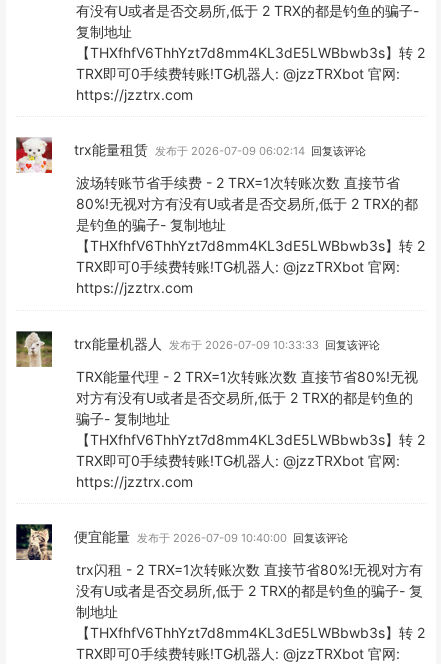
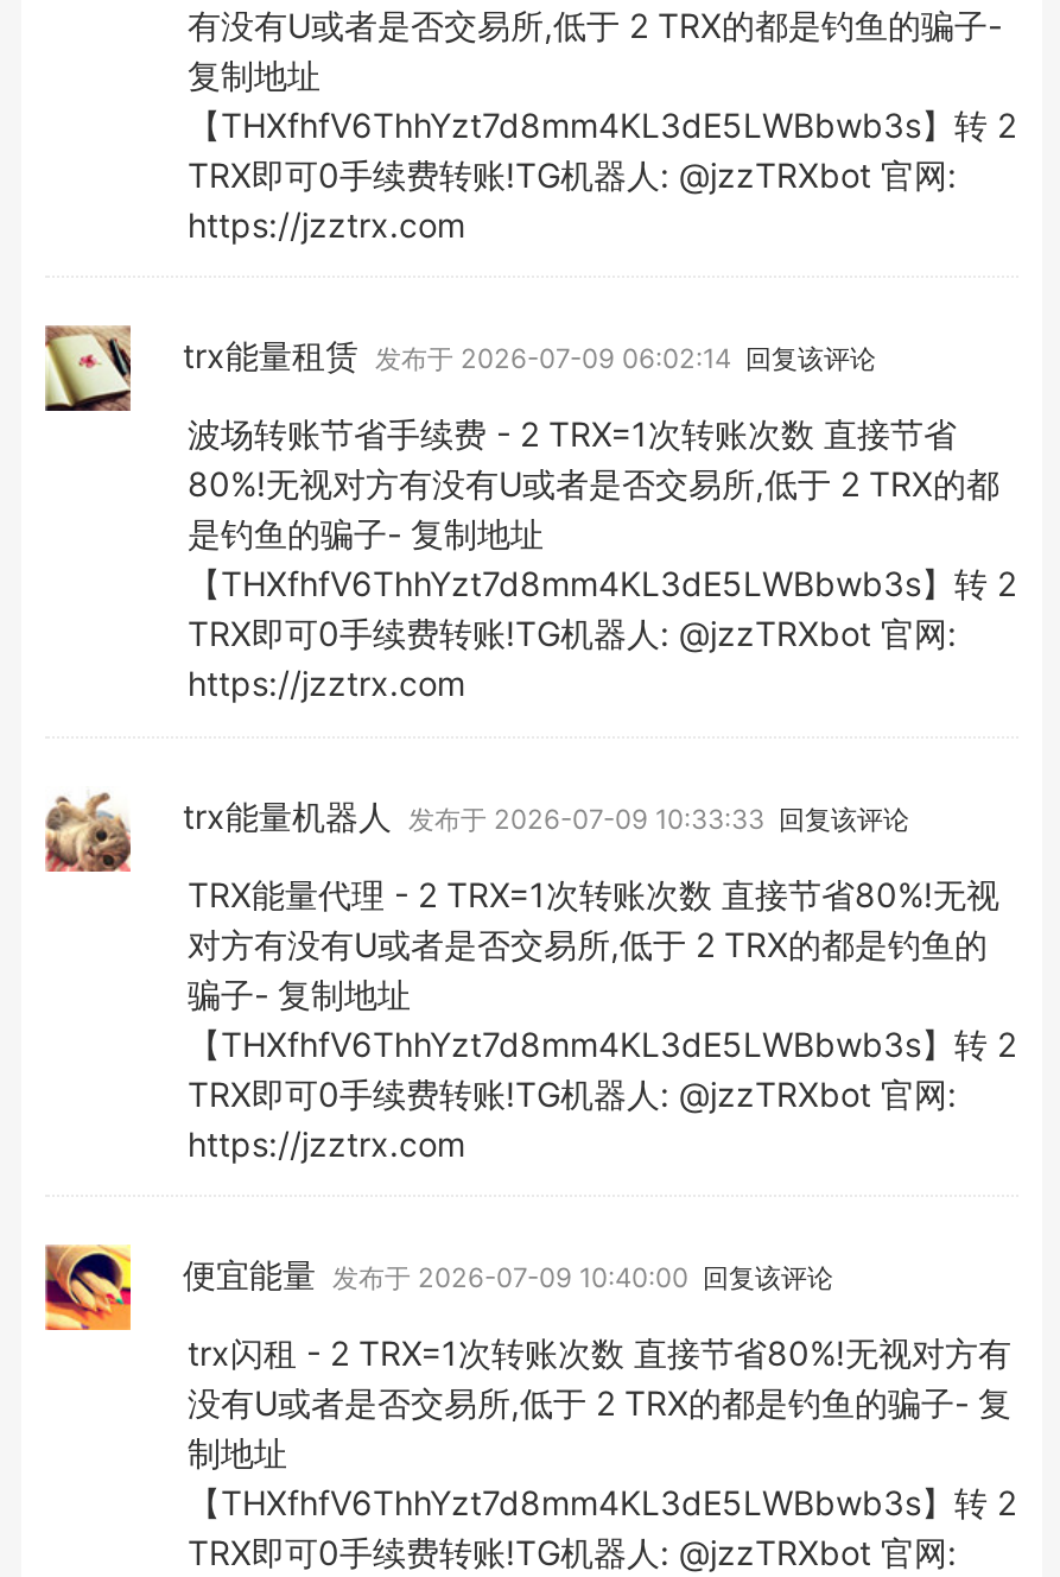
- [image]
+ [image]

- [image]
+ [image]

- [image]
+ [image]
